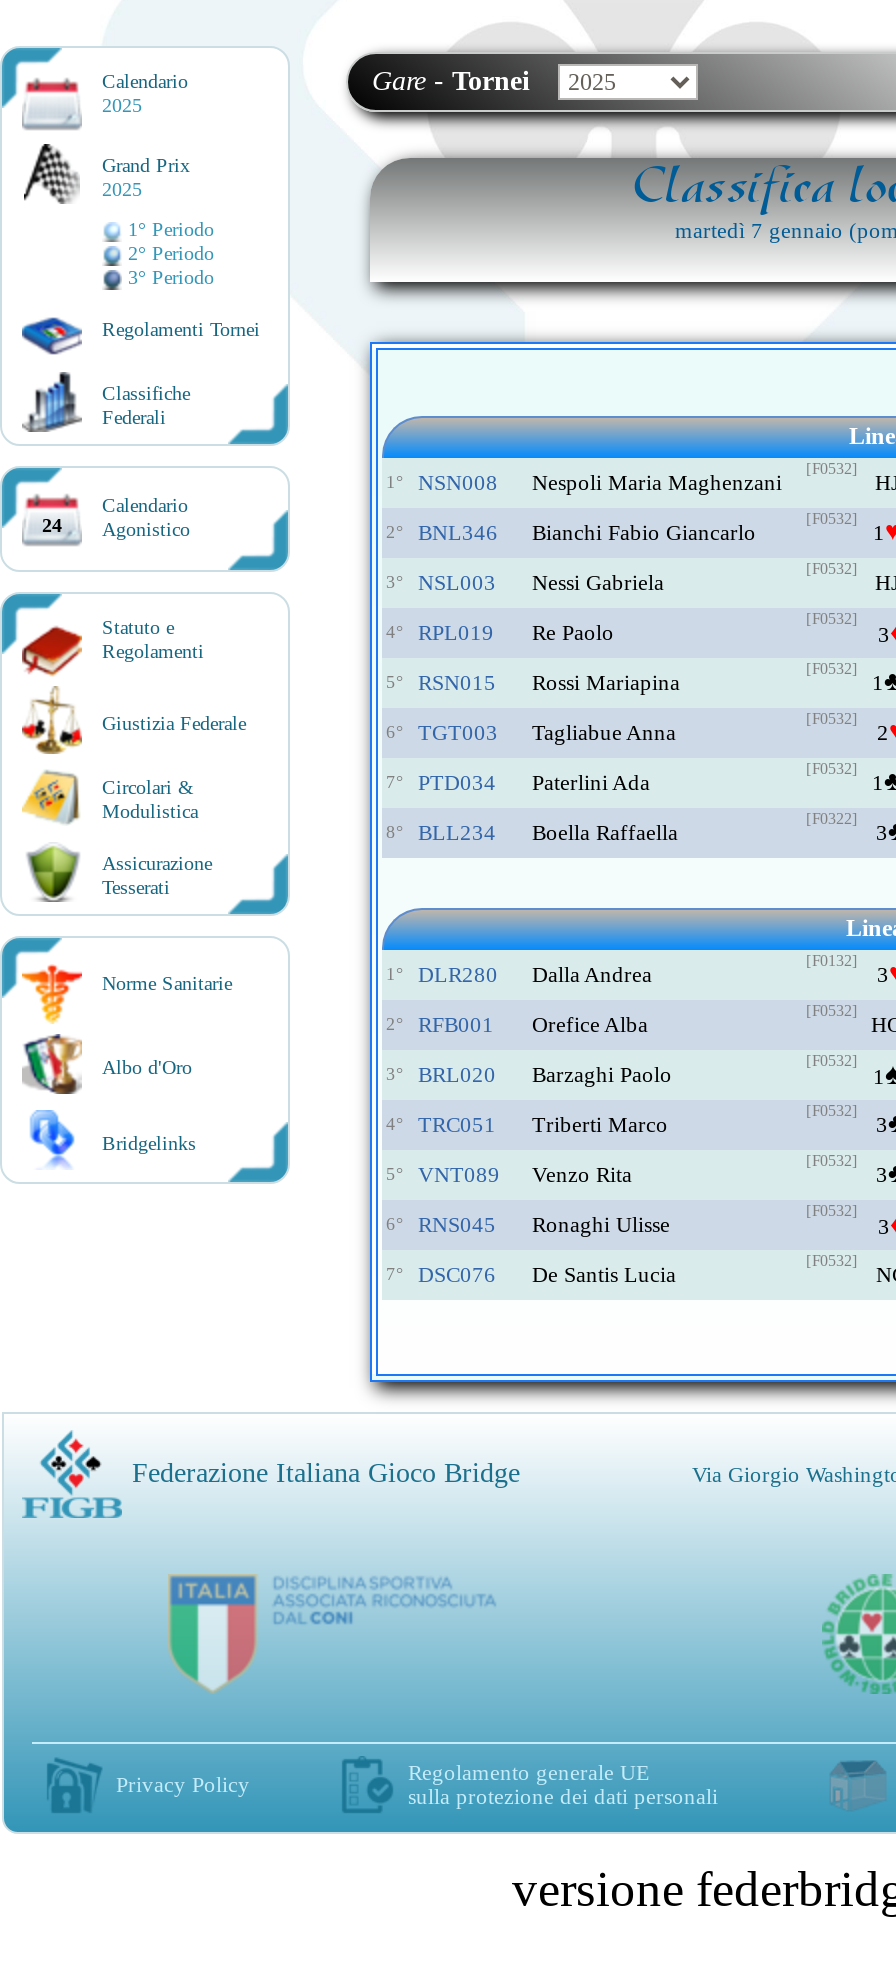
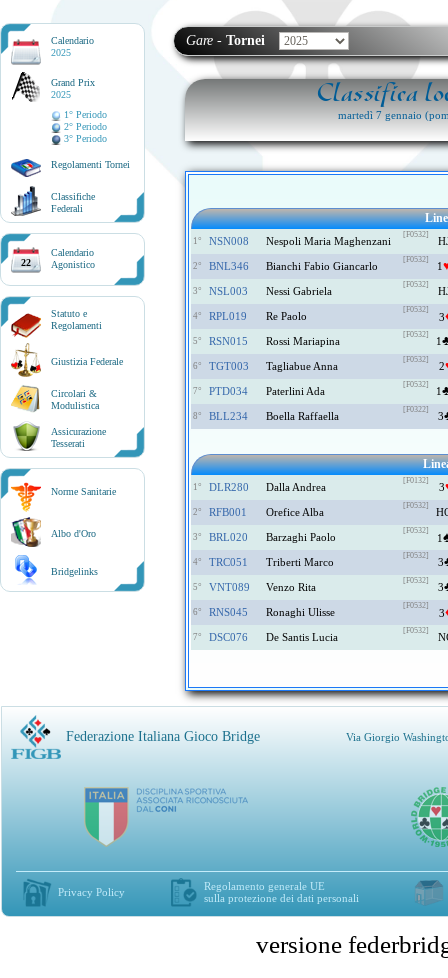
- 24 Agonistico
+ 22 Agonistico
